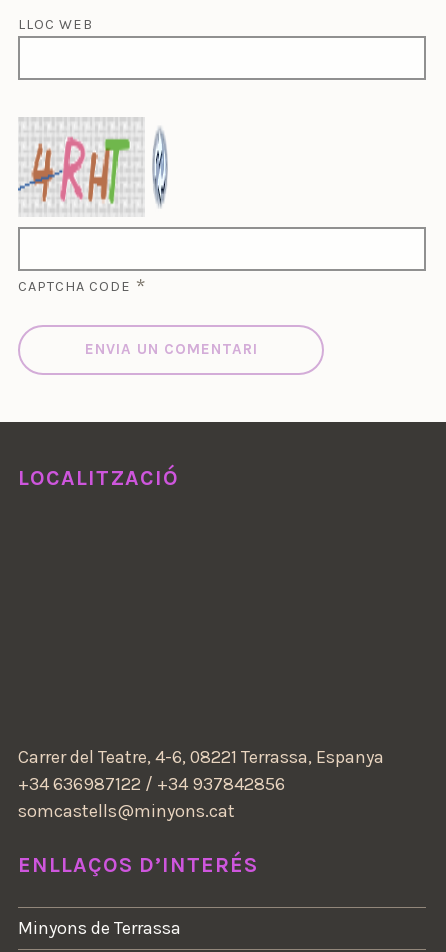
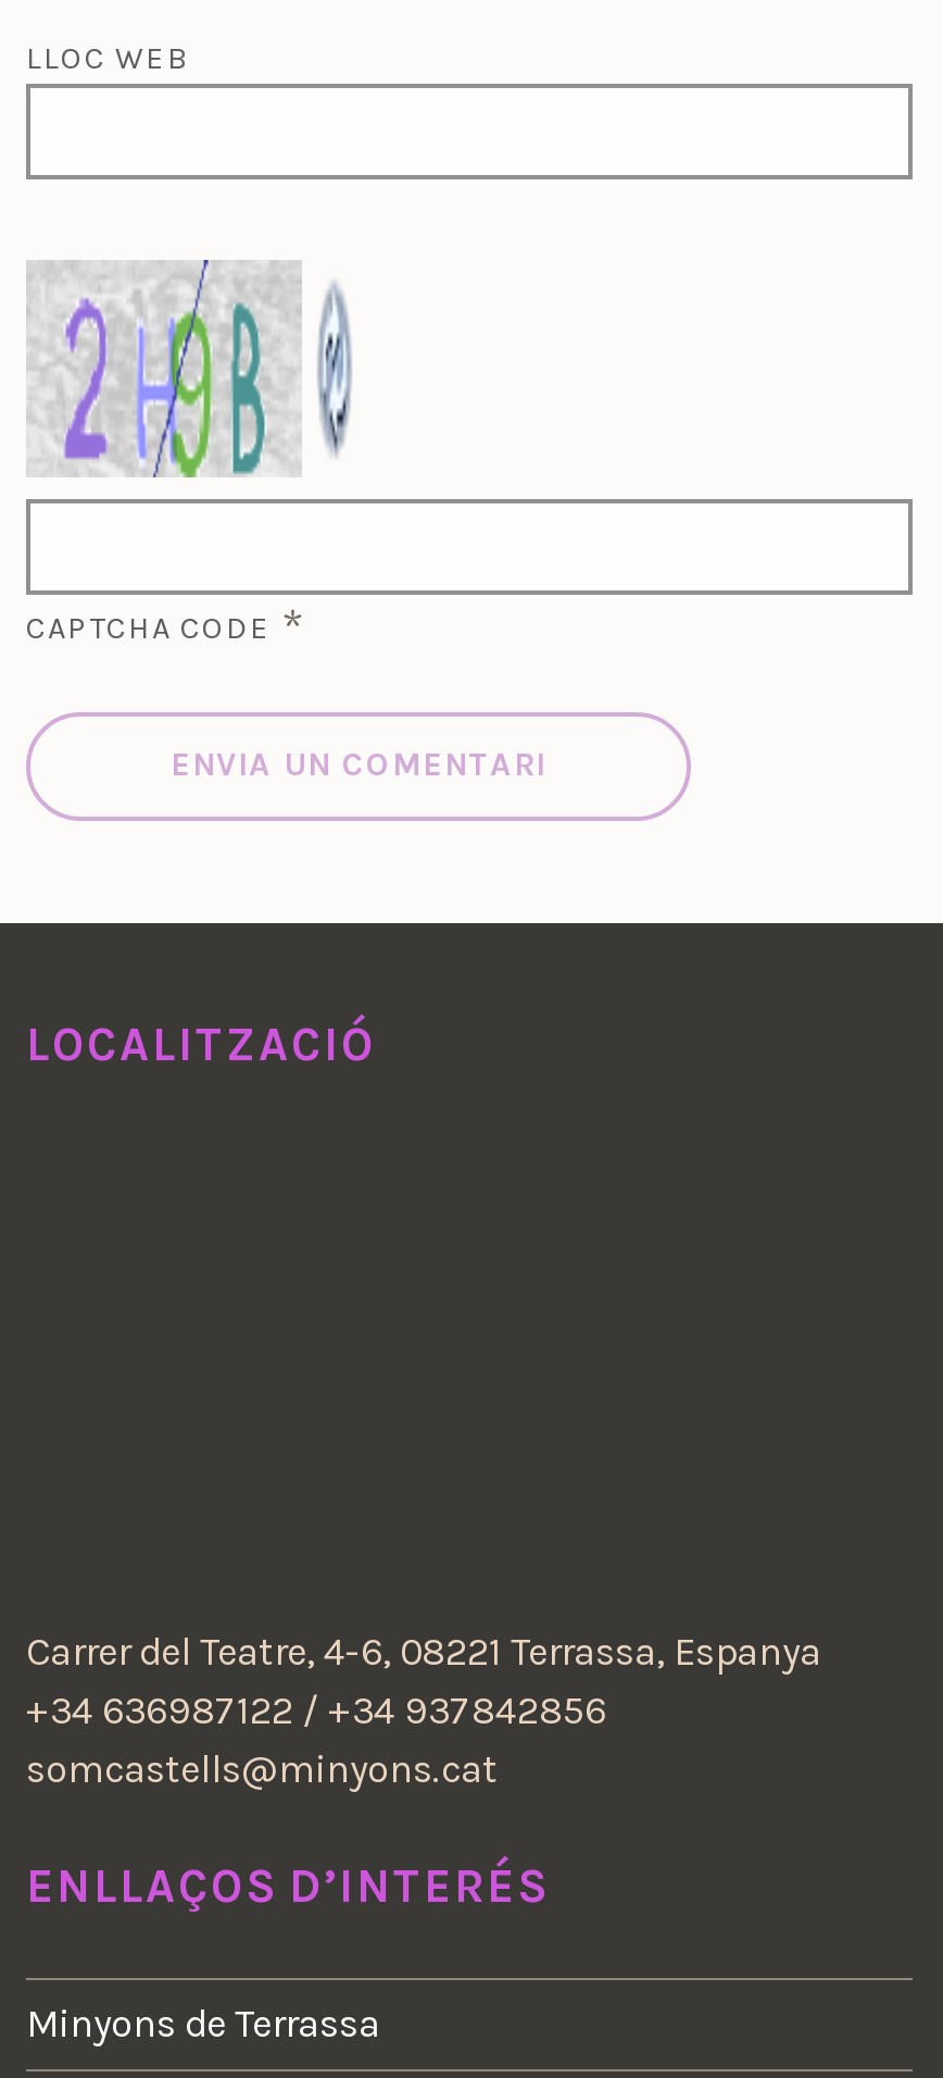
- [image]
+ [image]
